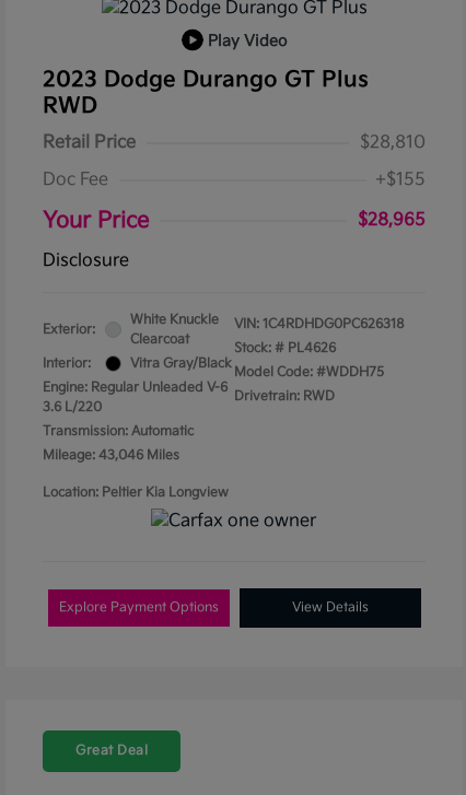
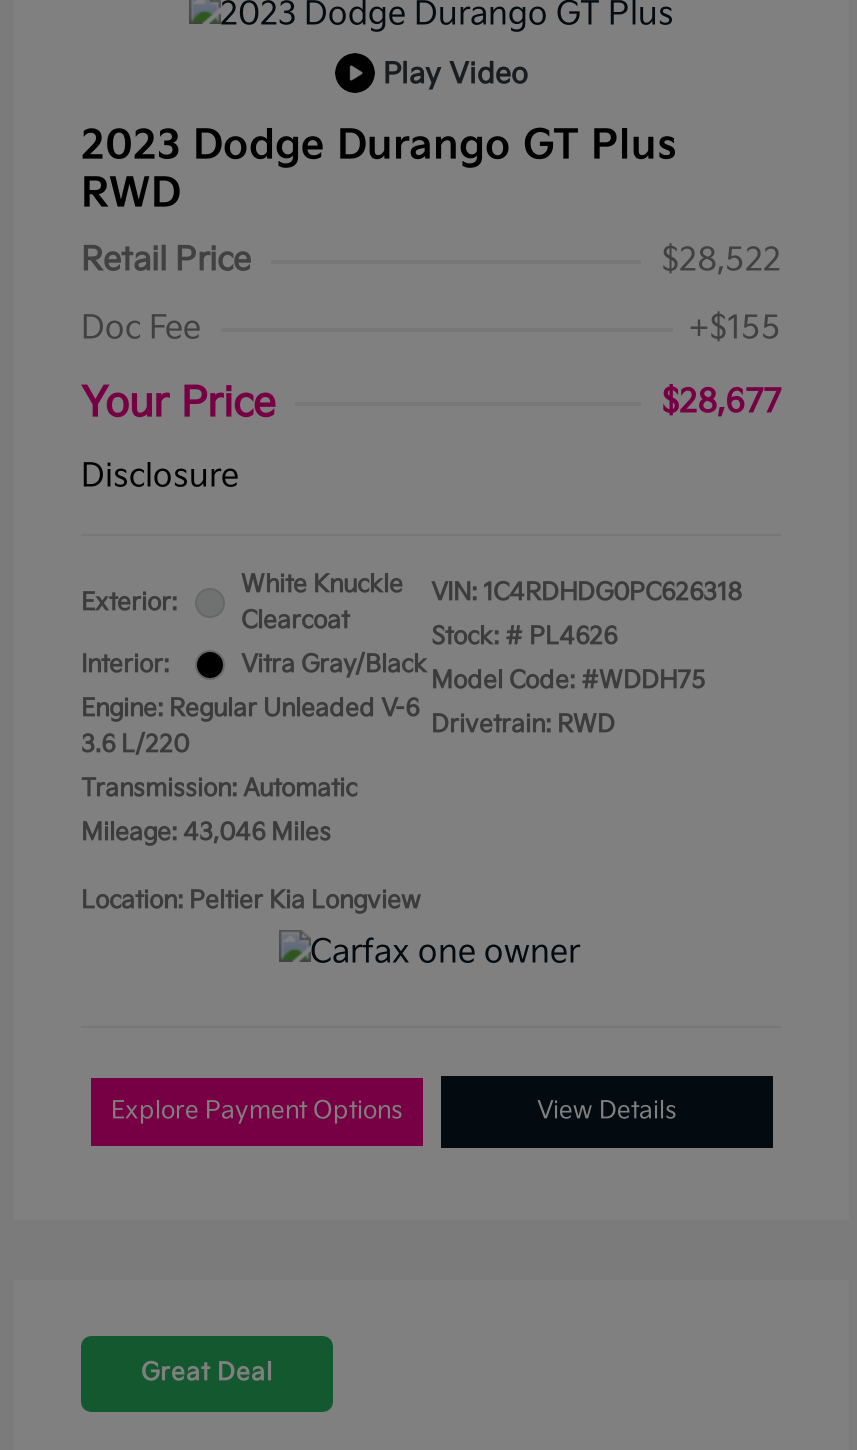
- $28,810
+ $28,522

- $28,965
+ $28,677
